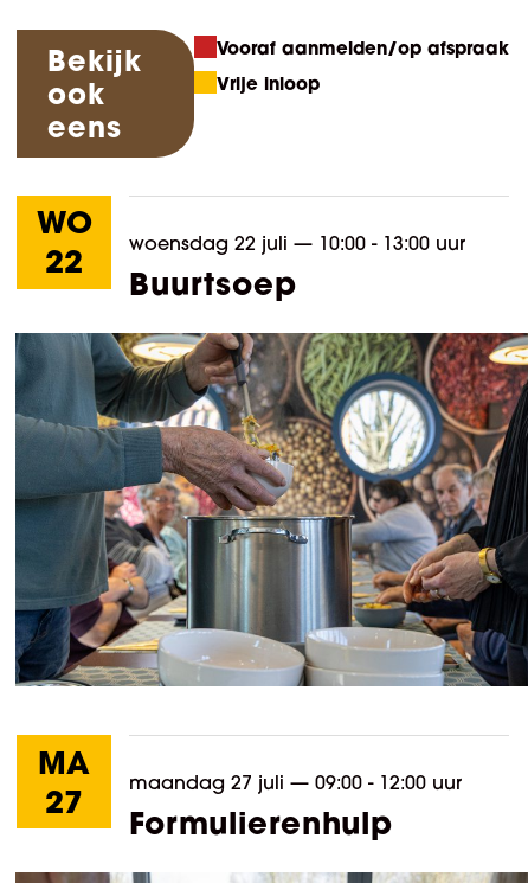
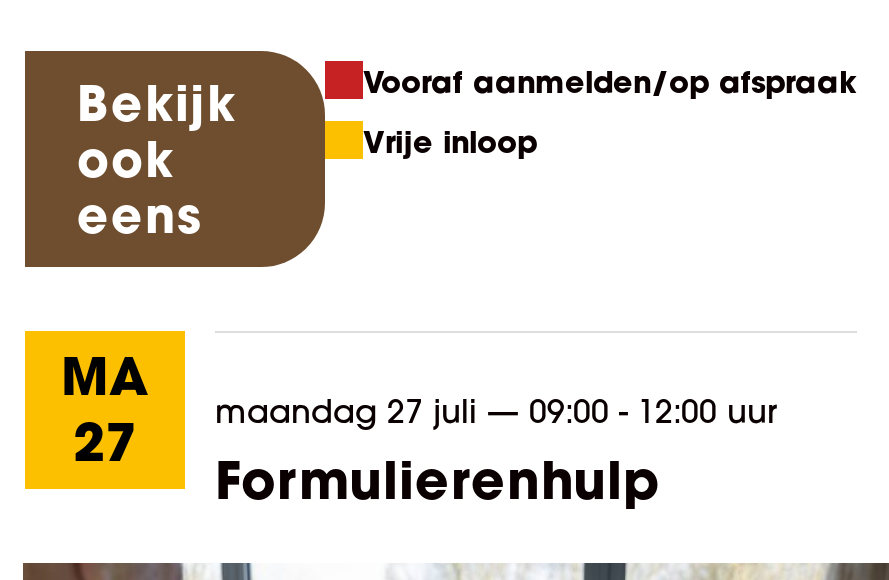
- WO
- 22
- woensdag 22 juli — 10:00 - 13:00 uur
- Buurtsoep

- [image]
